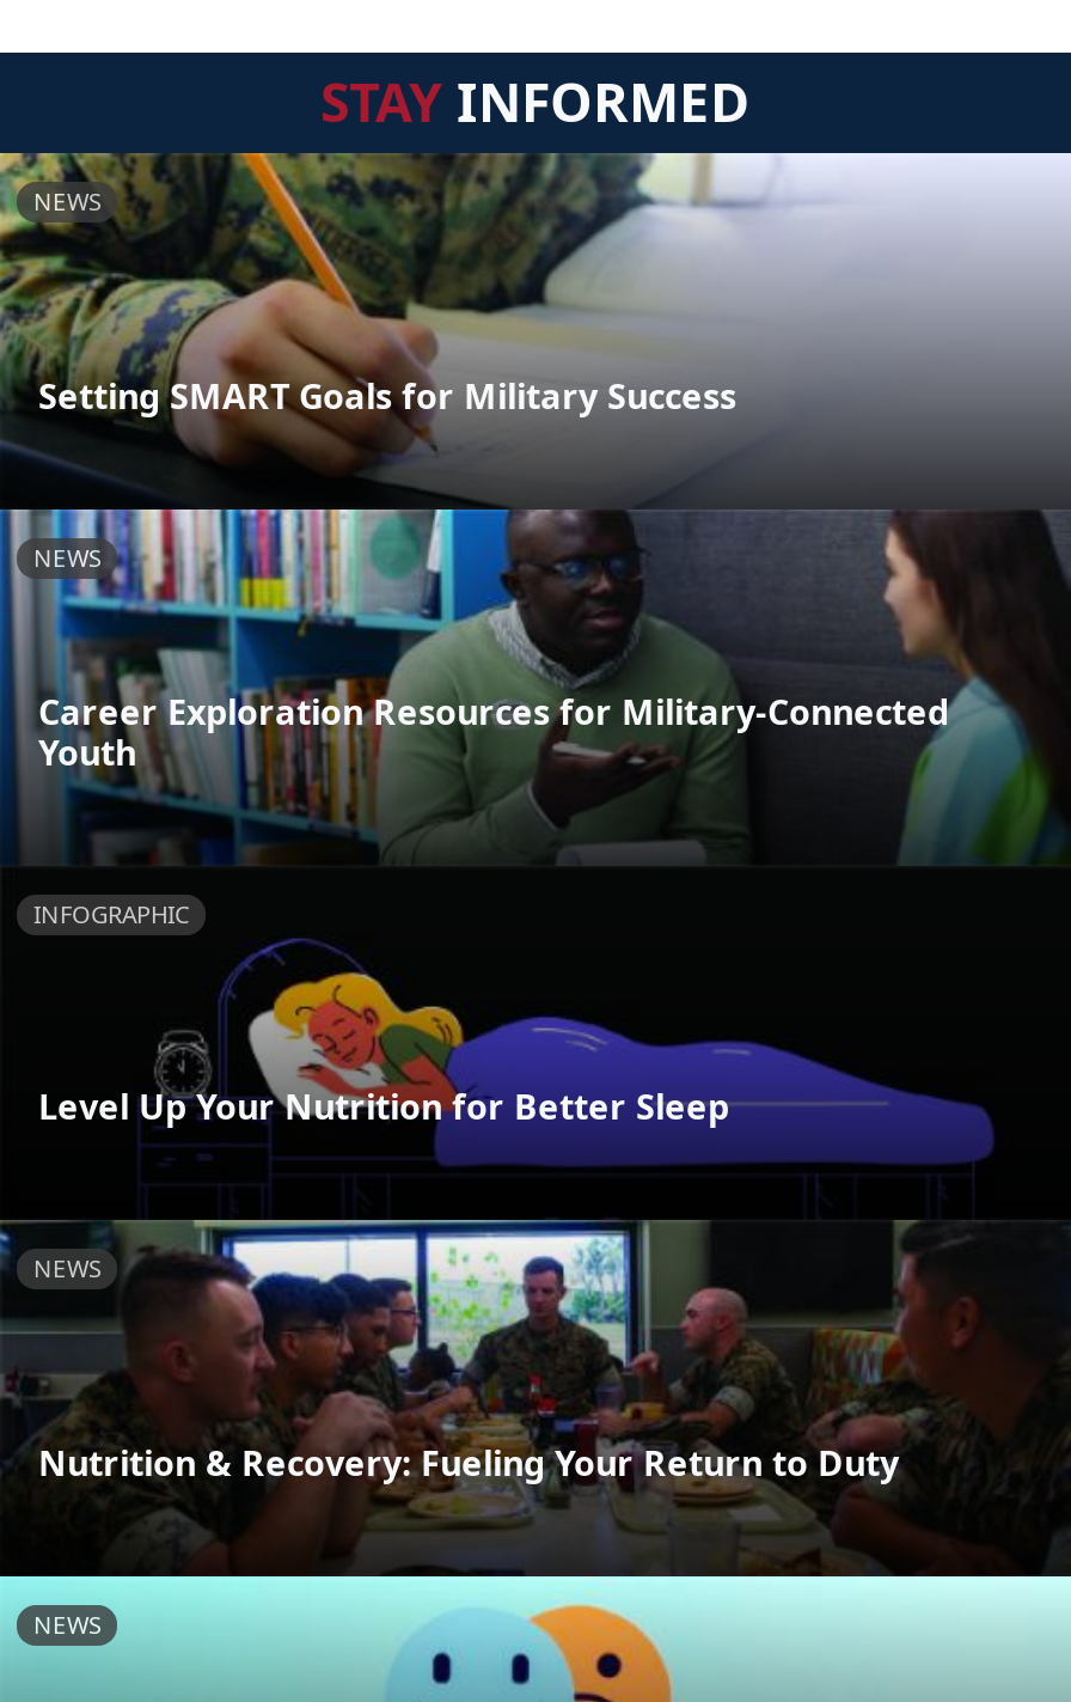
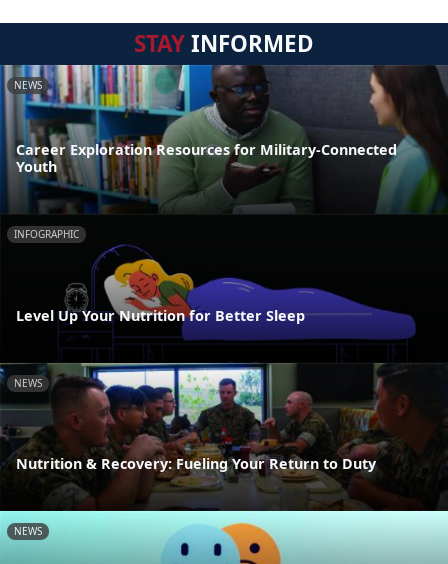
- [image]
- NEWS

- Setting SMART Goals for Military Success
